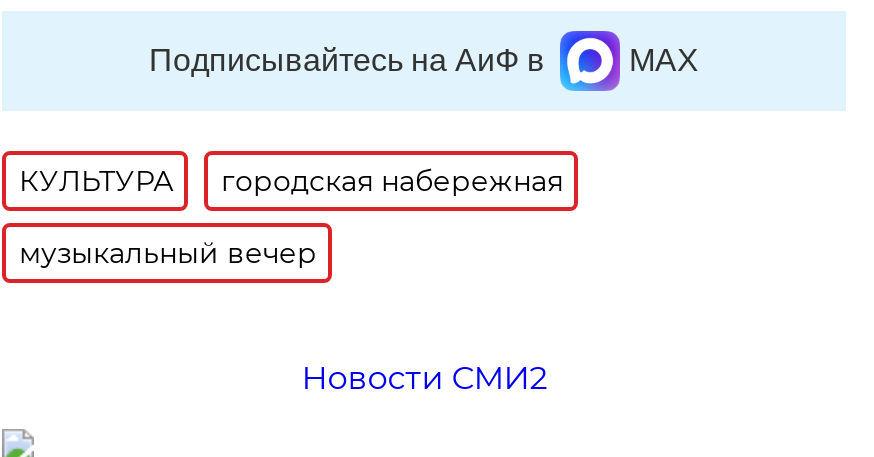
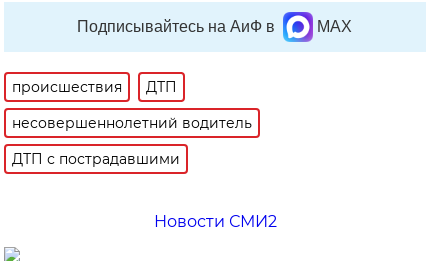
- КУЛЬТУРА
- городская набережная
- музыкальный вечер
+ происшествия
+ ДТП
+ несовершеннолетний водитель
+ ДТП с пострадавшими
